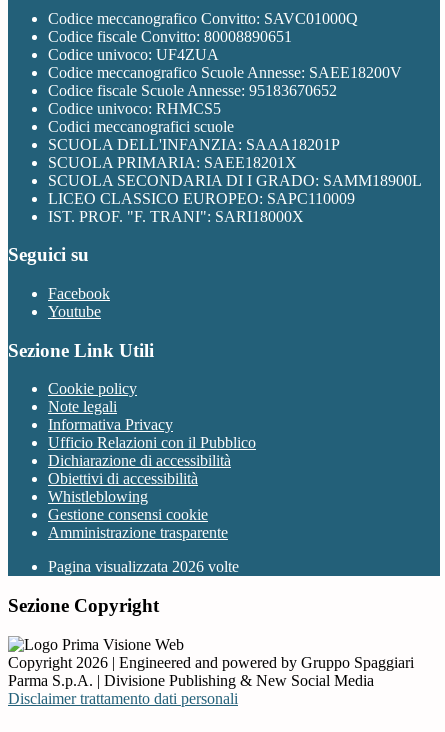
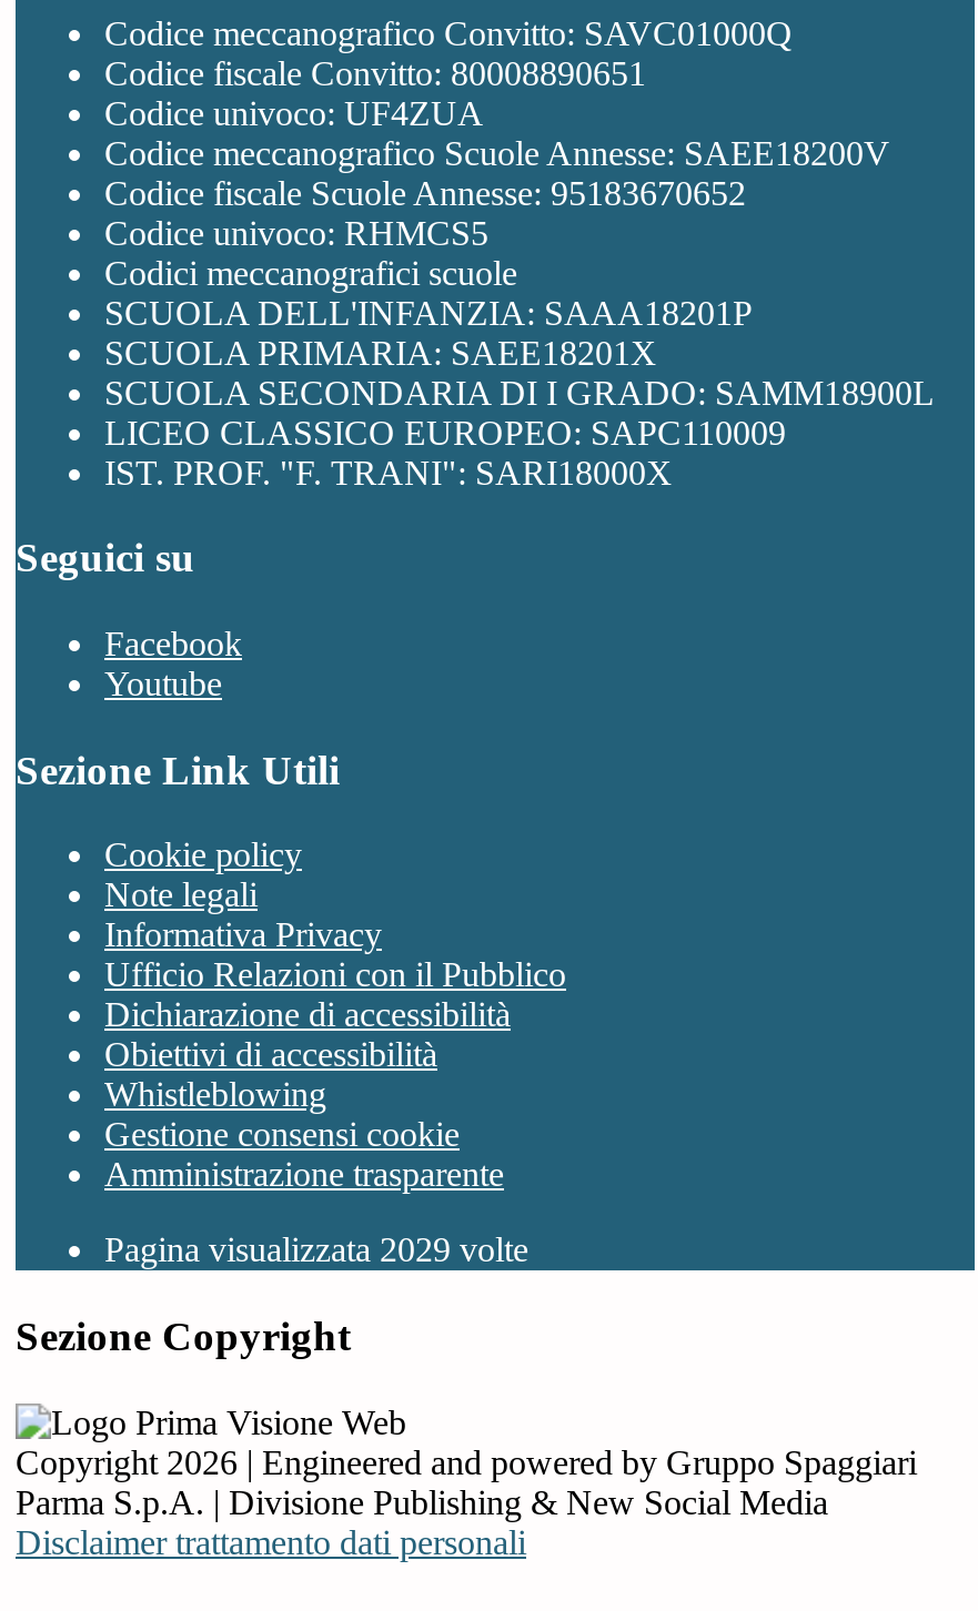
- Pagina visualizzata 2026 volte
+ Pagina visualizzata 2029 volte
